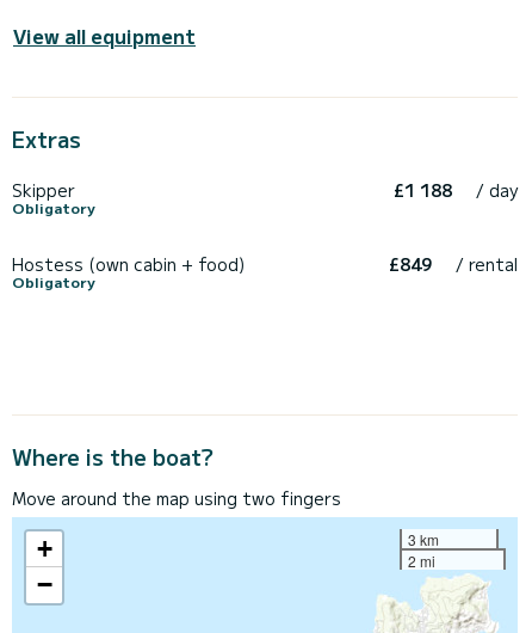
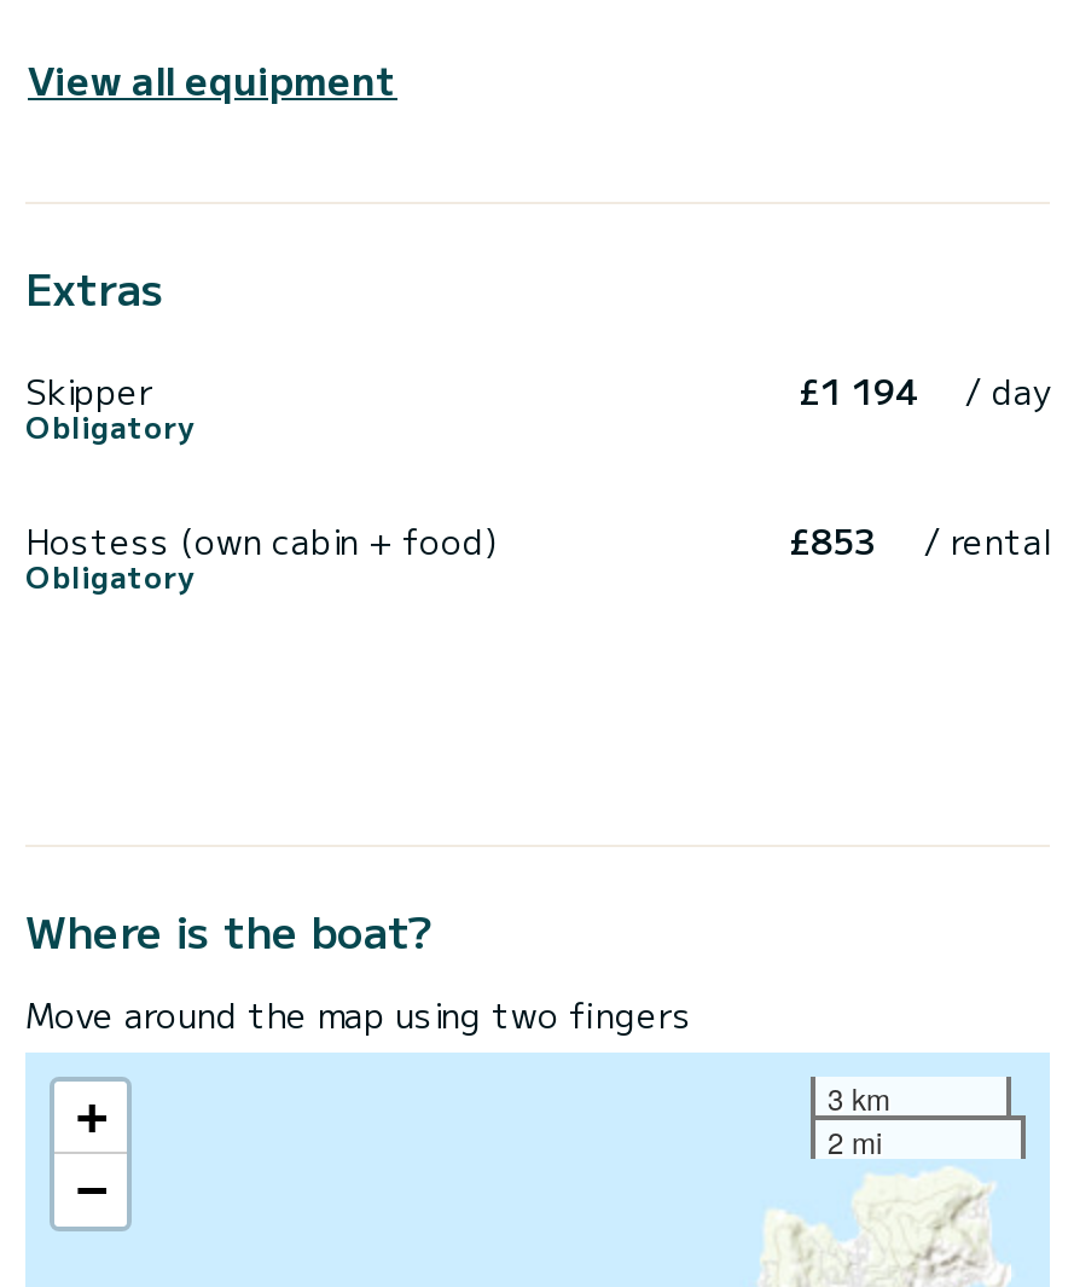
- £1 188 / day
+ £1 194 / day

- £849 / rental
+ £853 / rental
